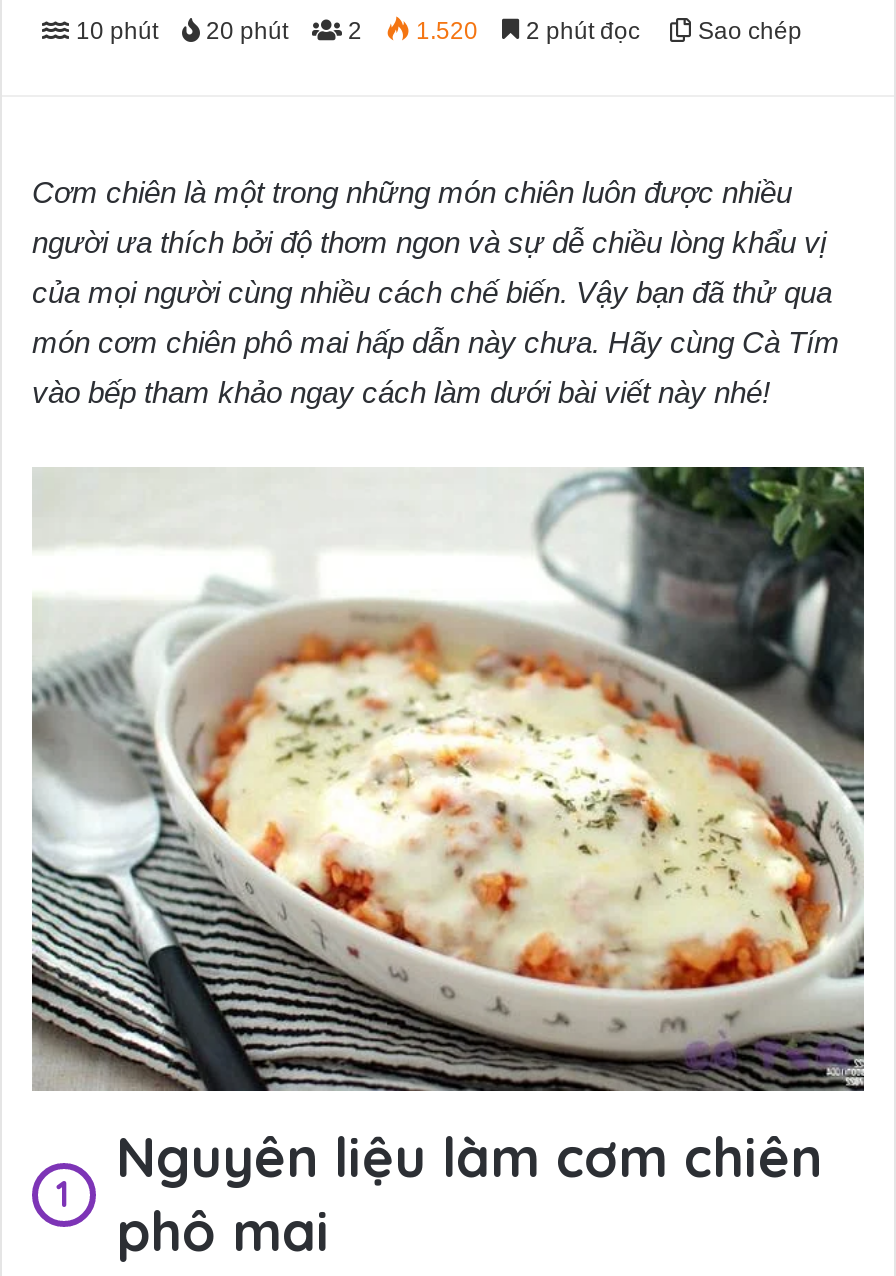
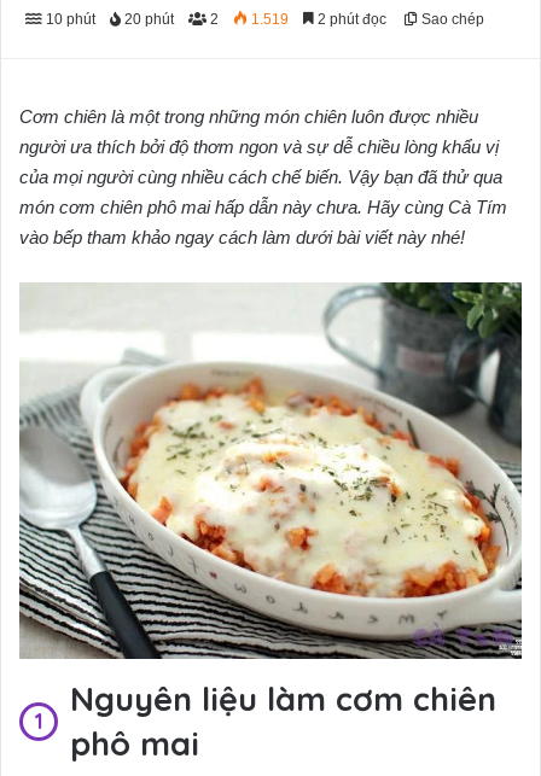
- 10 phút 20 phút 2 1.520 2 phút đọc Sao chép
+ 10 phút 20 phút 2 1.519 2 phút đọc Sao chép
